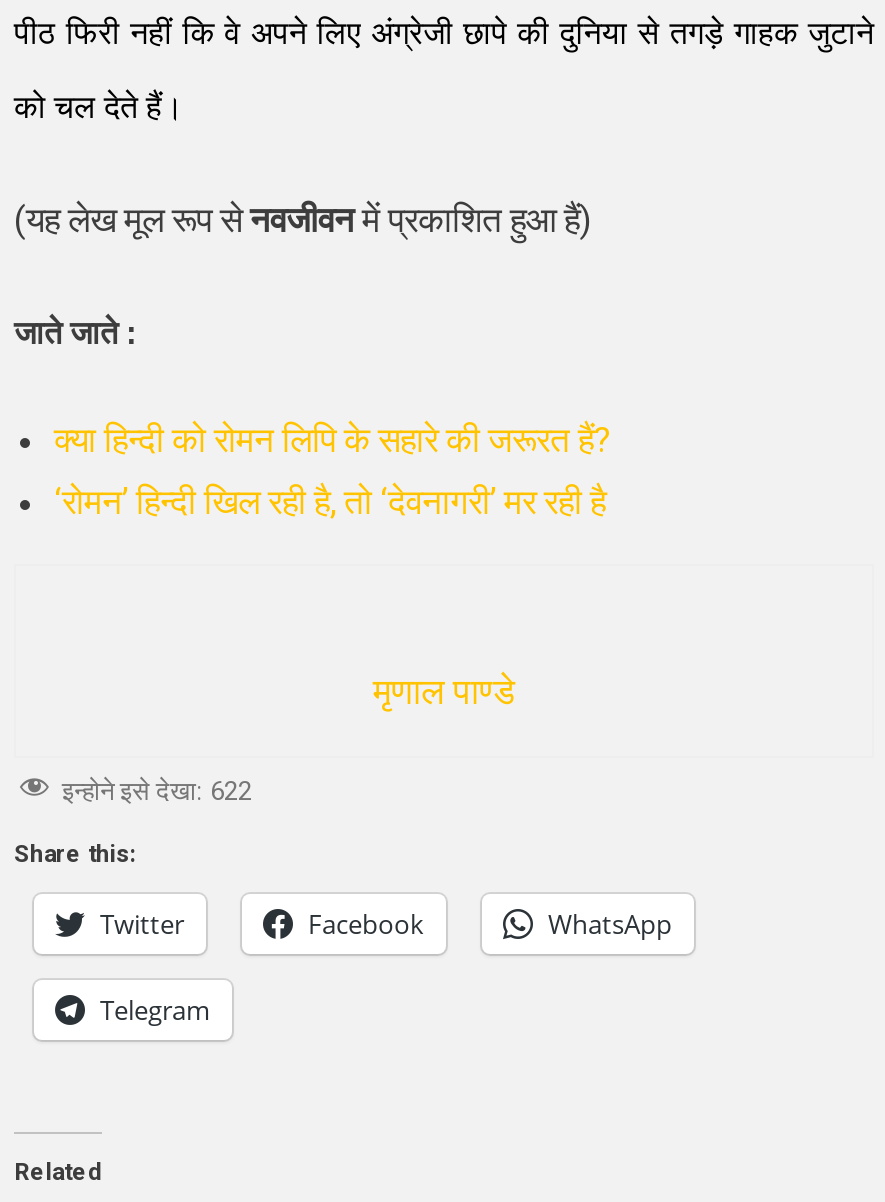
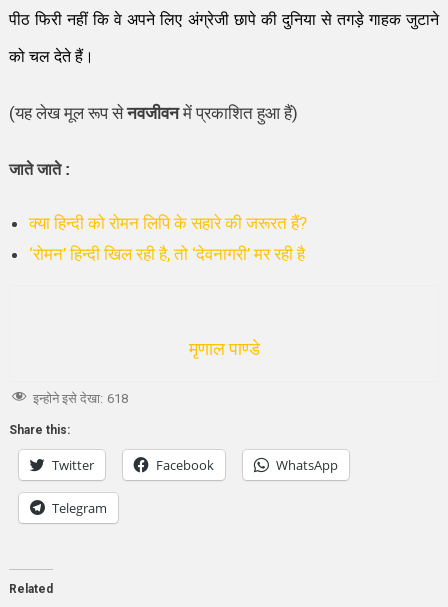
- इन्होने इसे देखा: 622
+ इन्होने इसे देखा: 618
